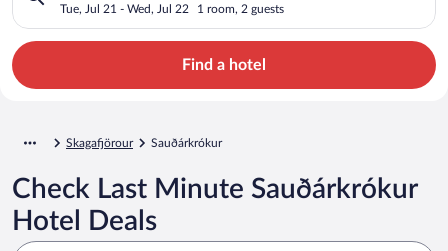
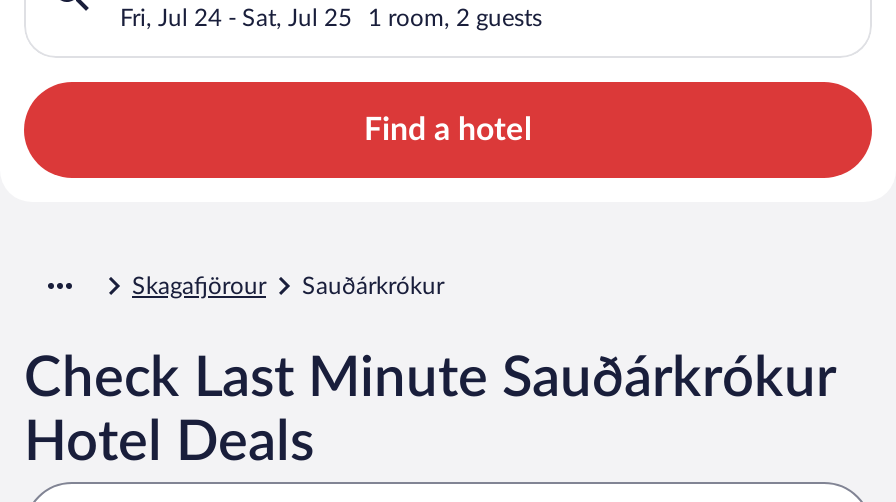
- Tue, Jul 21 - Wed, Jul 22
+ Fri, Jul 24 - Sat, Jul 25
